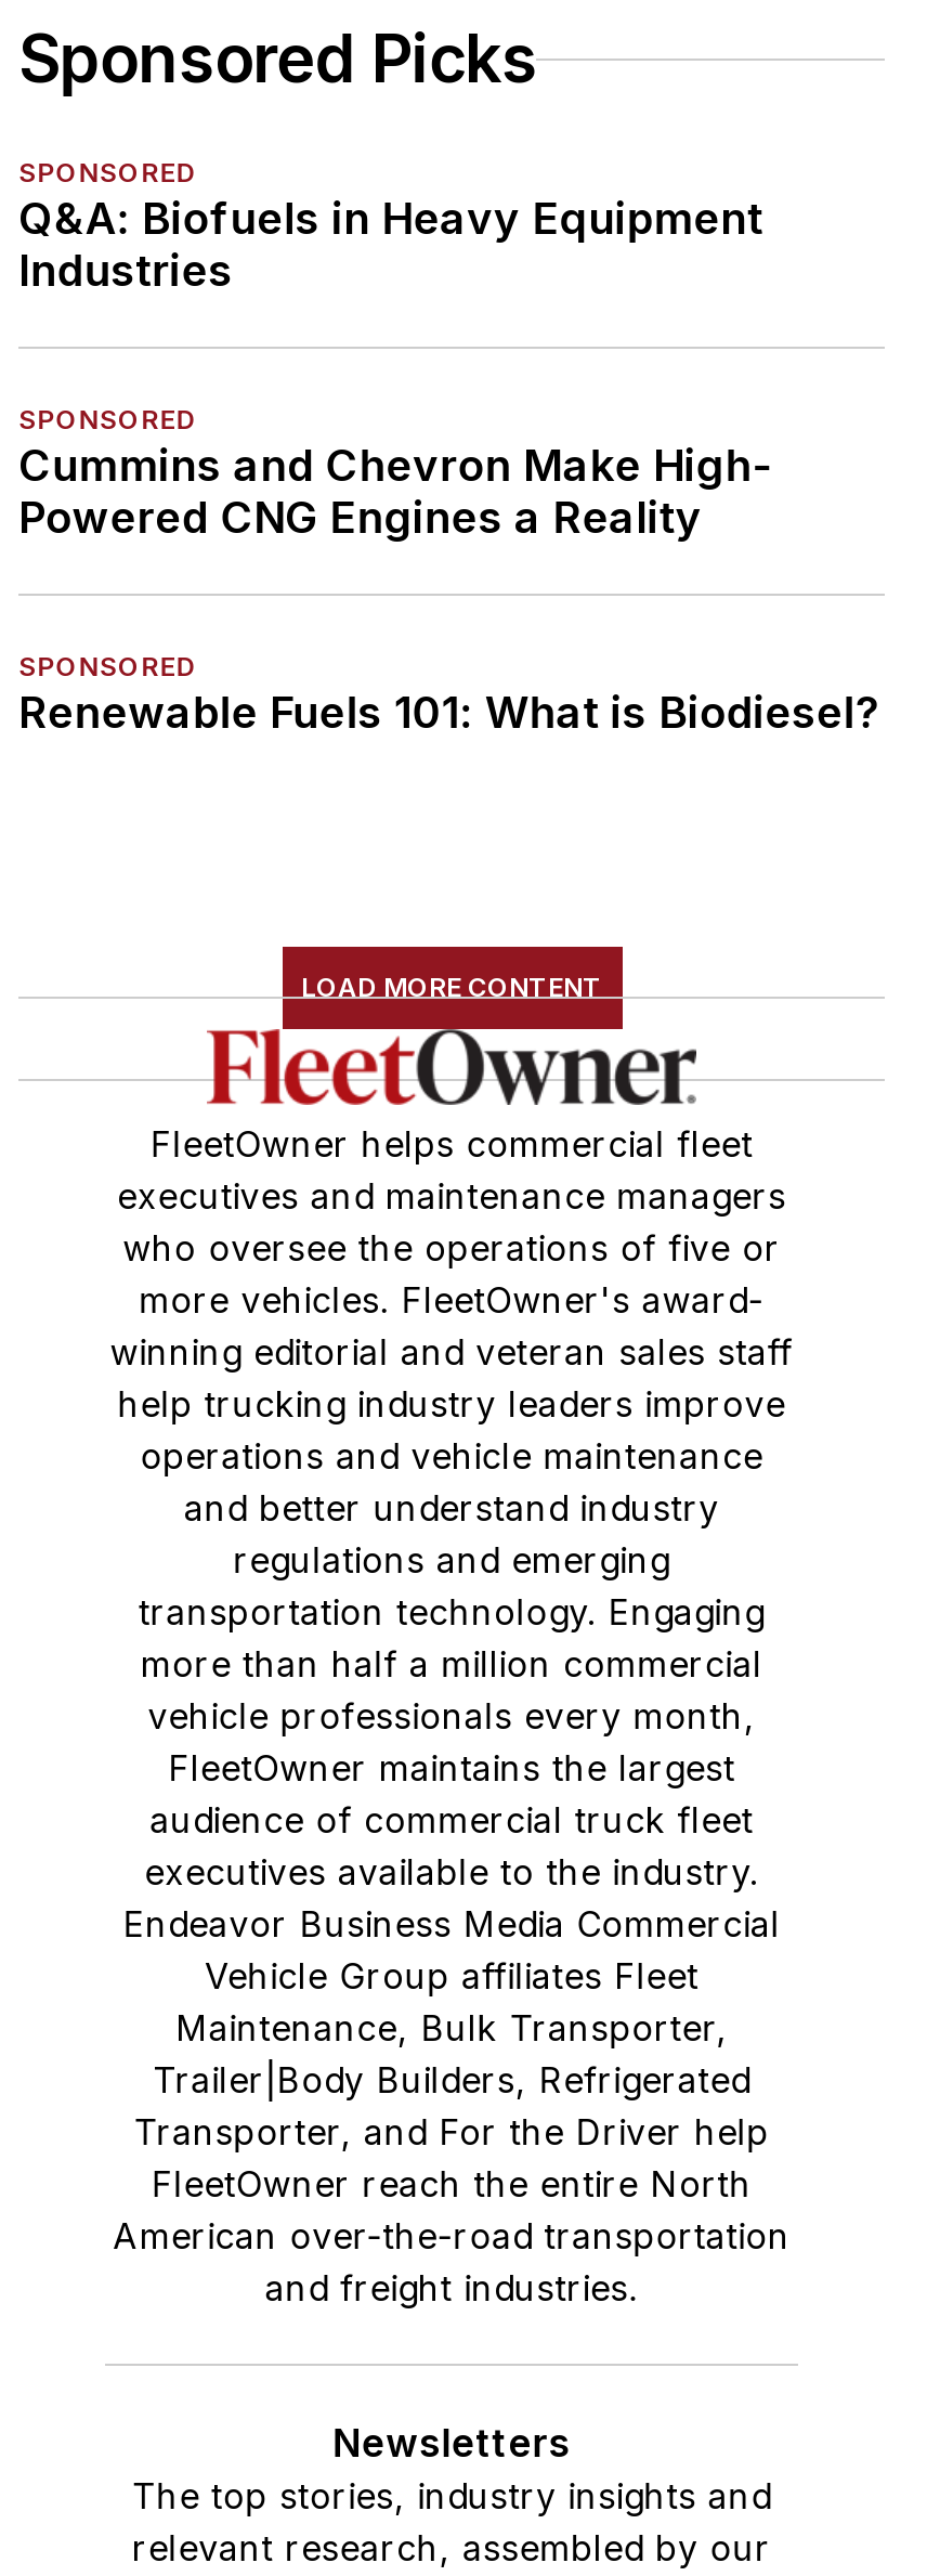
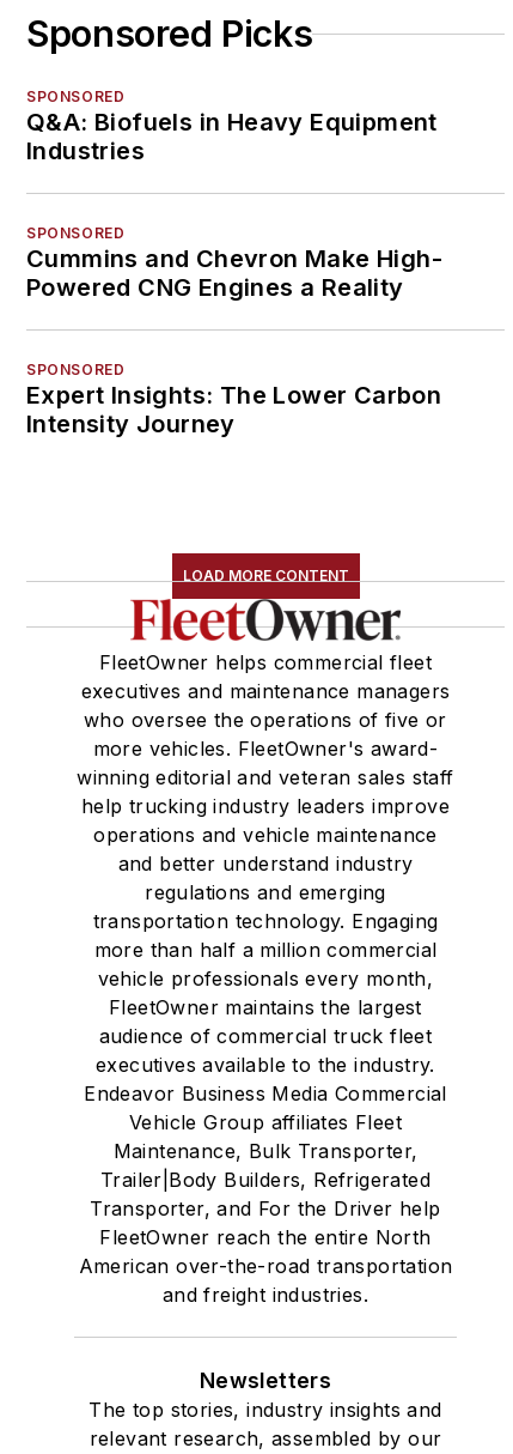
- Renewable Fuels 101: What is Biodiesel?
+ Expert Insights: The Lower Carbon
+ Intensity Journey
